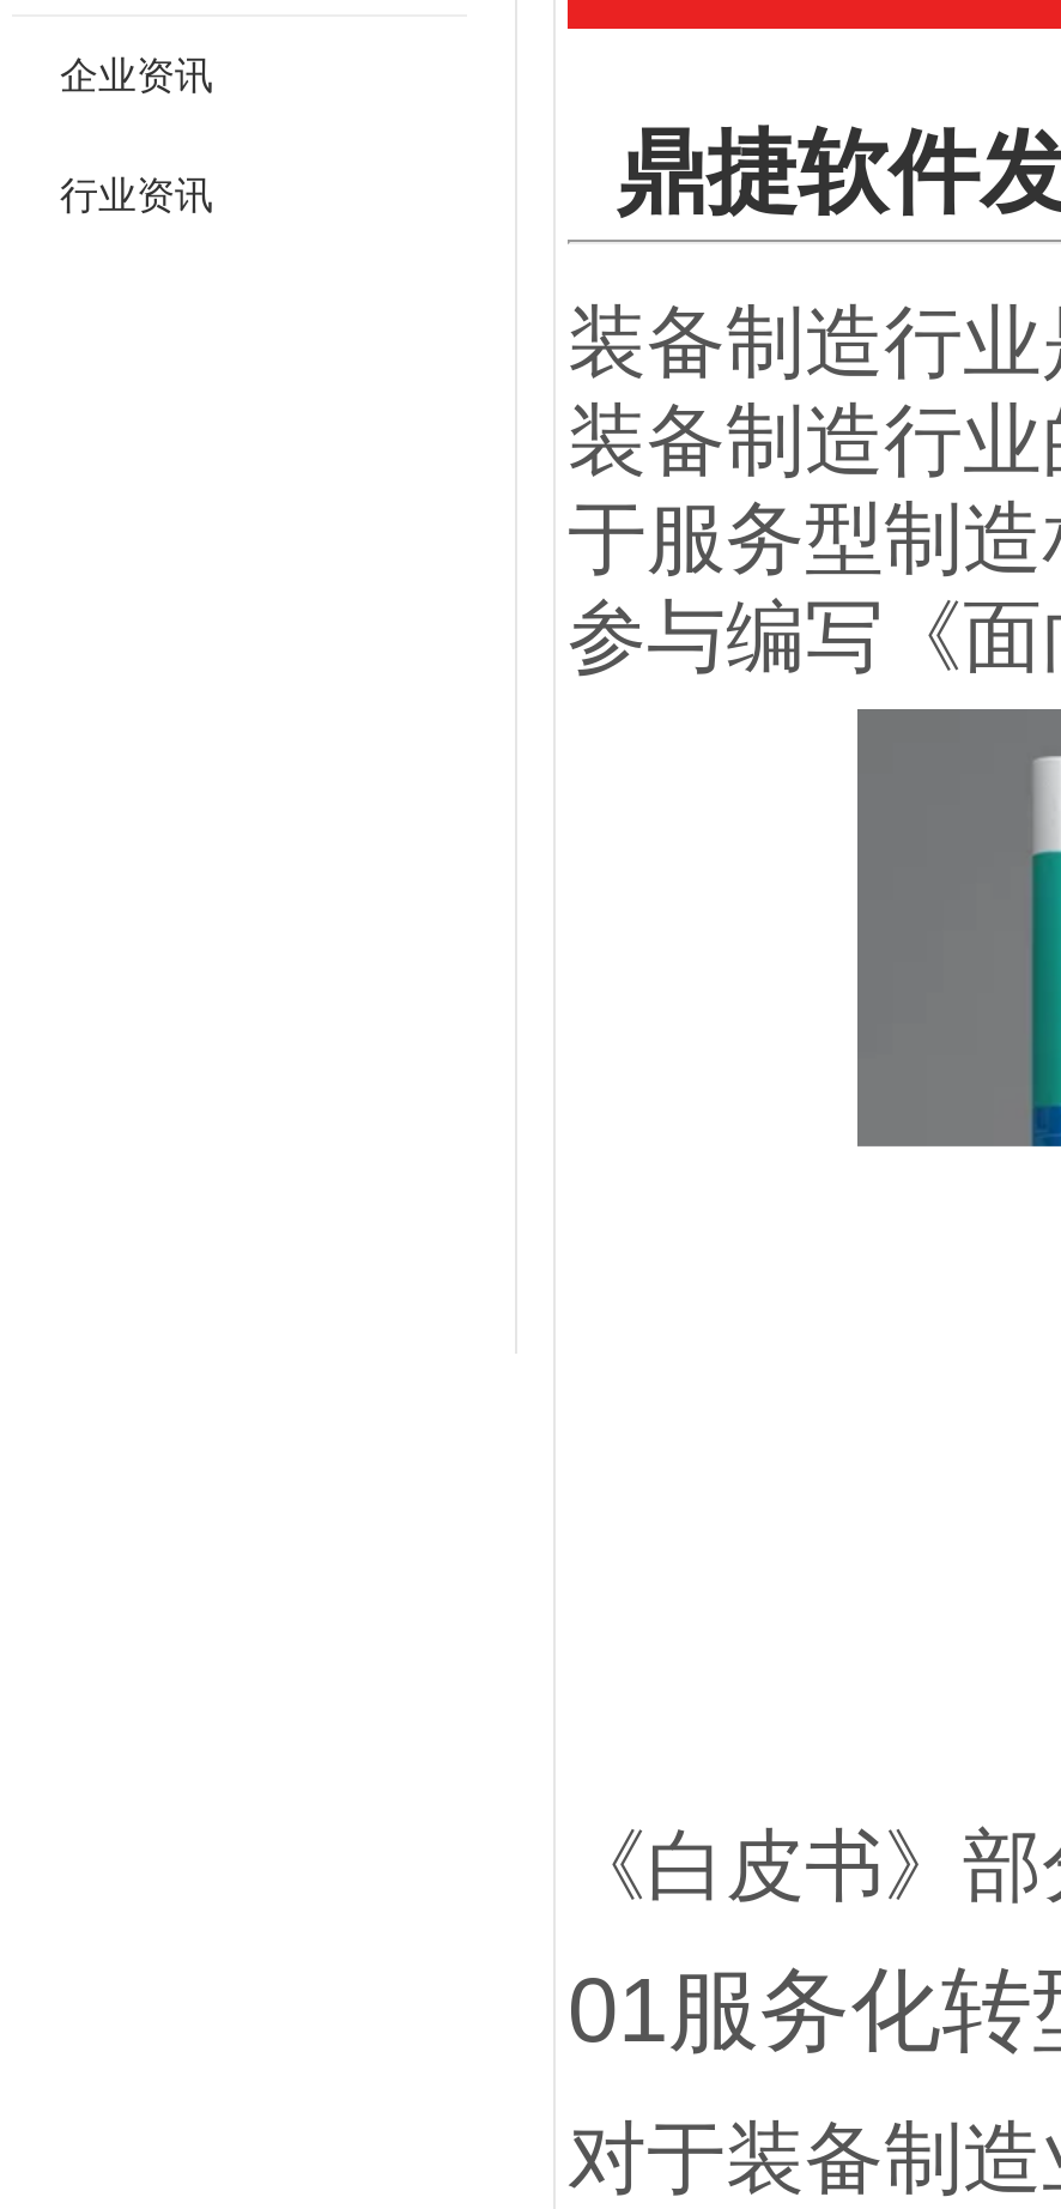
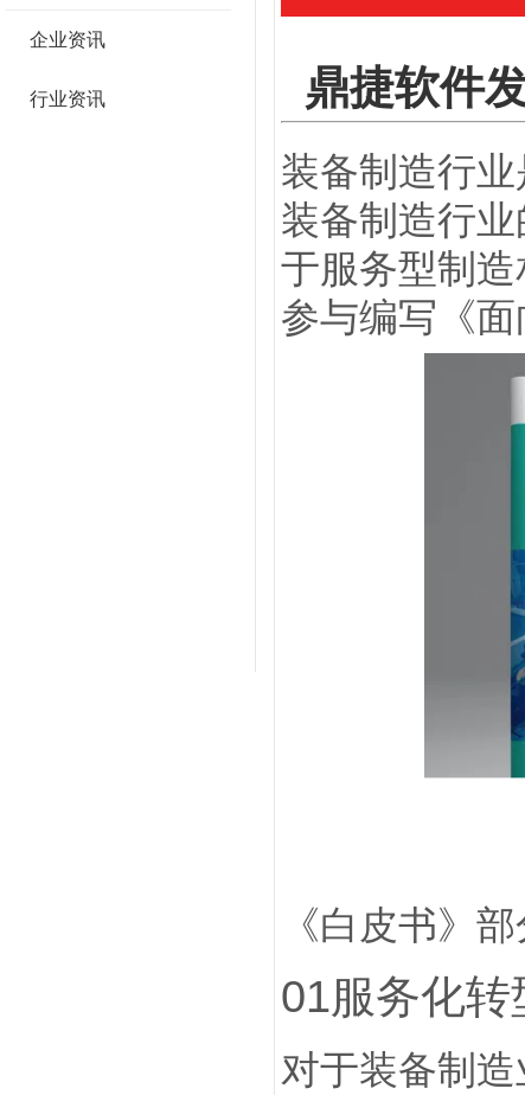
+ [image]
